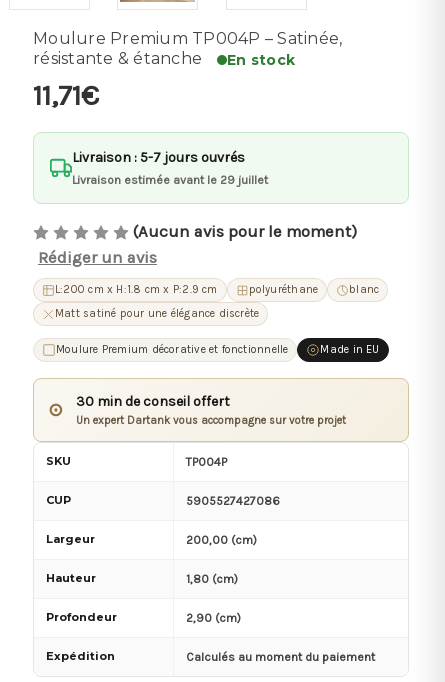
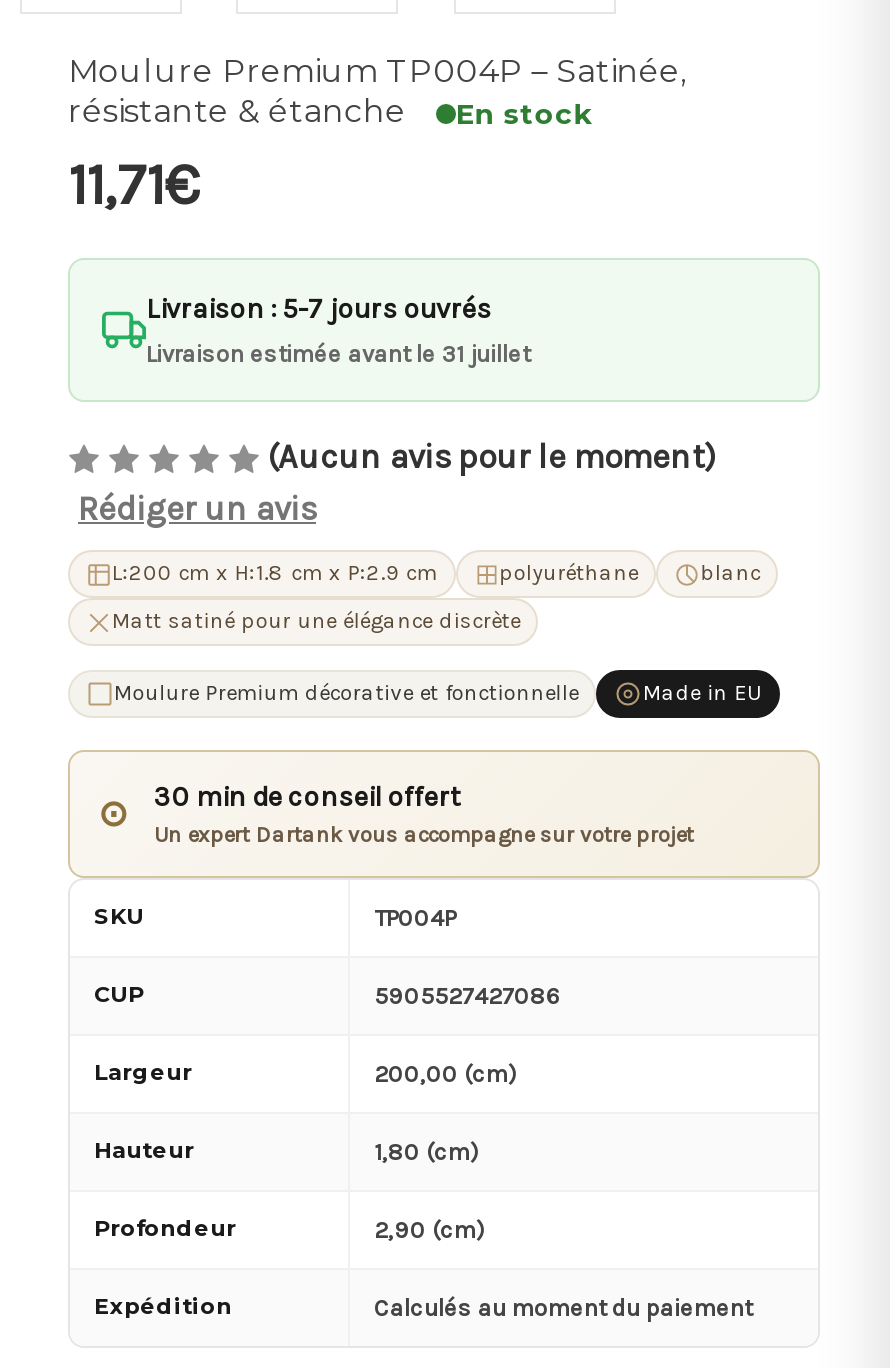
- Livraison estimée avant le 29 juillet
+ Livraison estimée avant le 31 juillet
